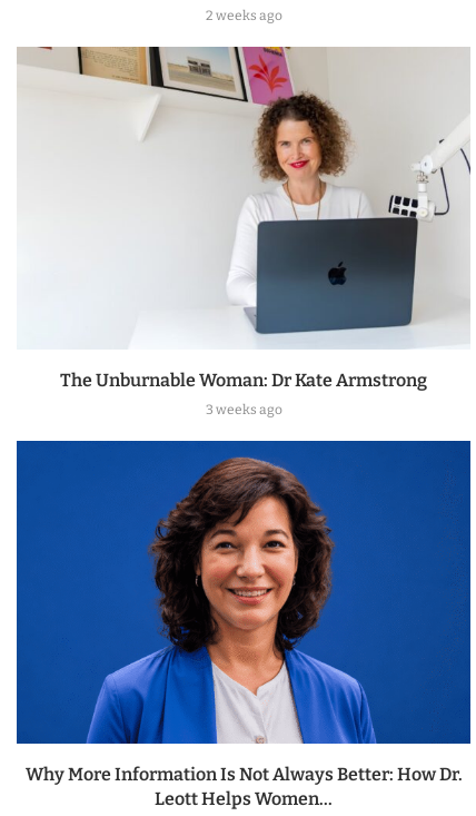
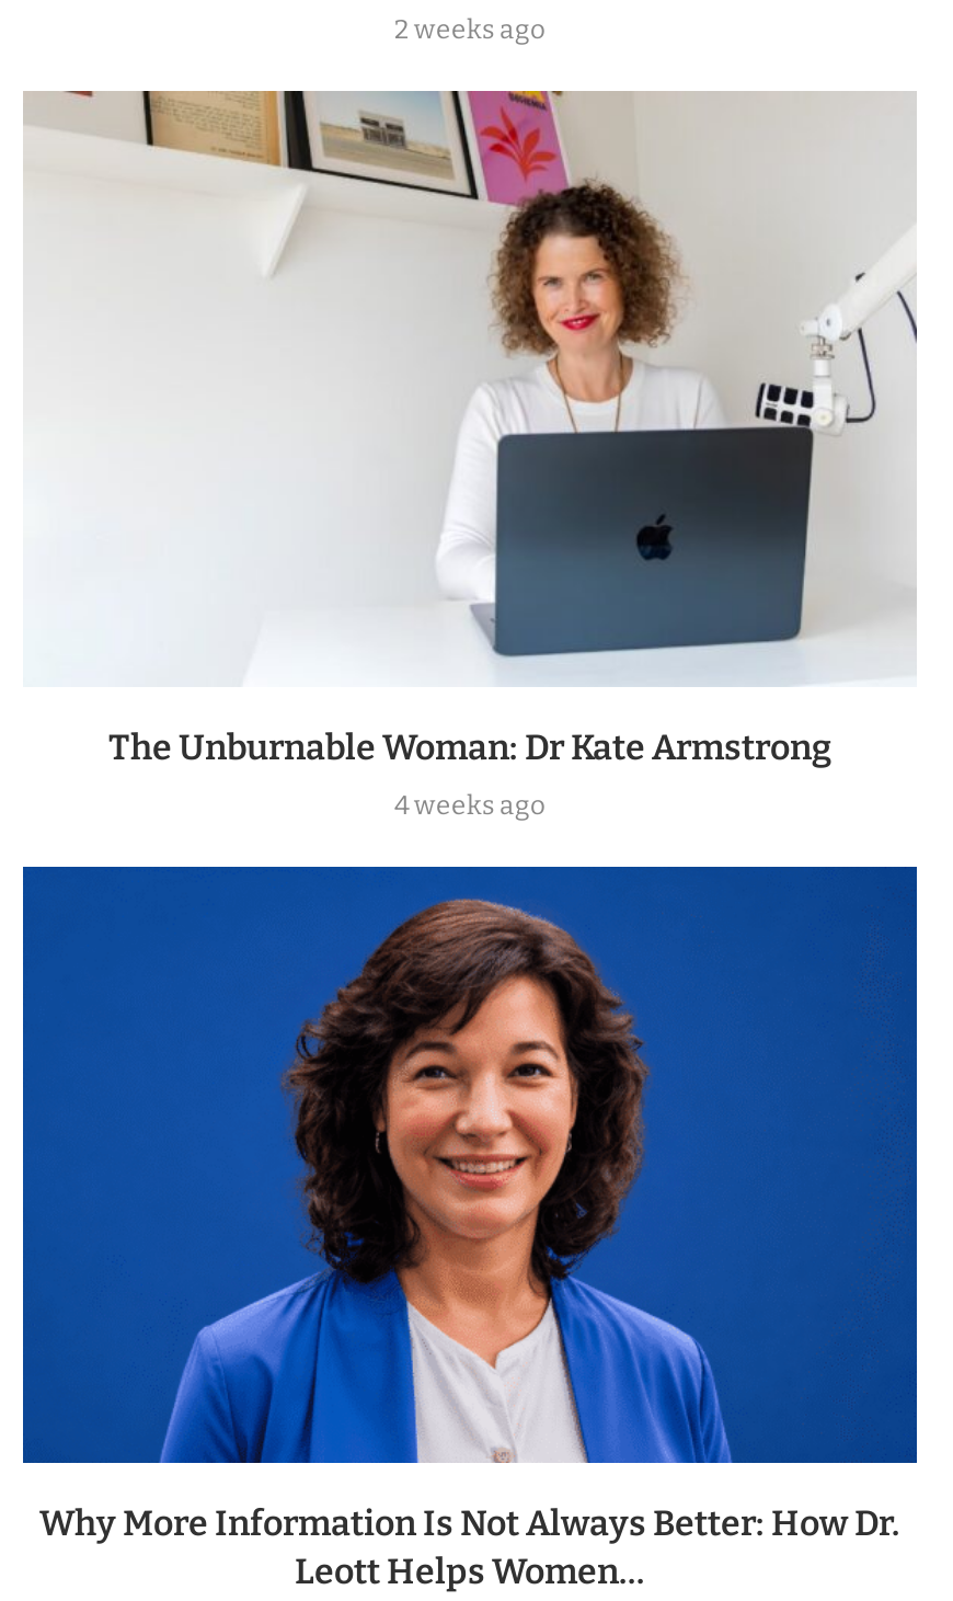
- 3 weeks ago
+ 4 weeks ago
